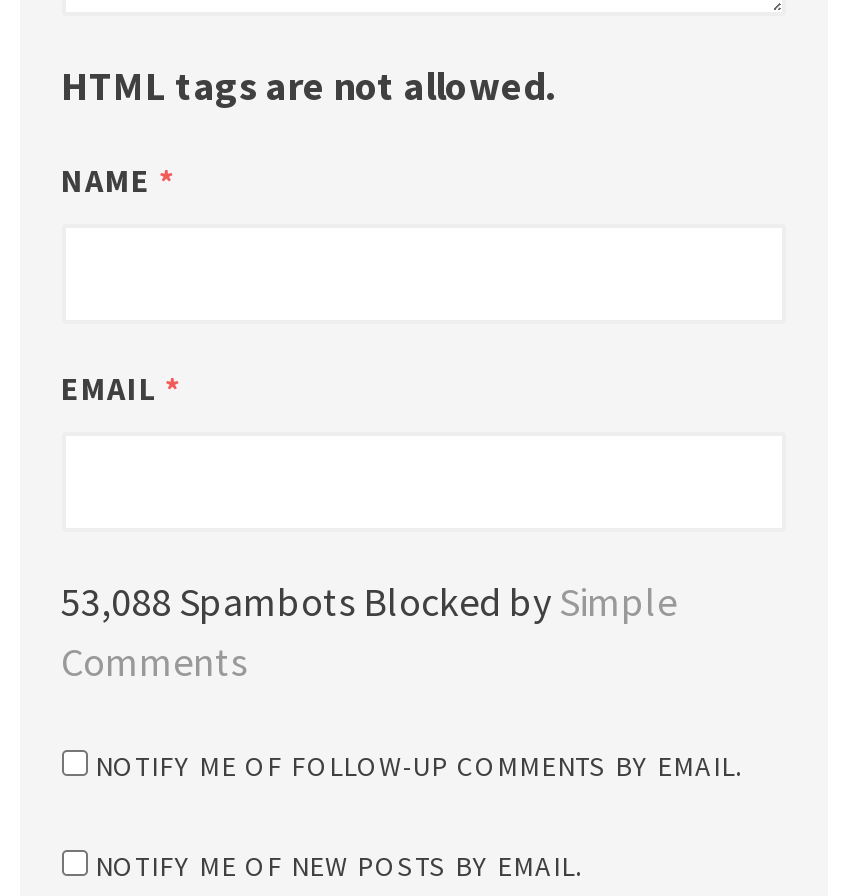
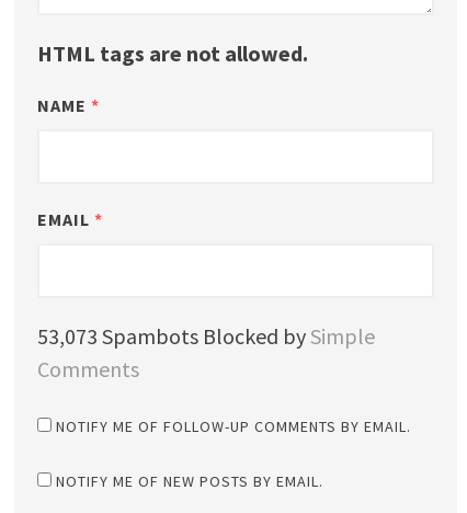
- 53,088 Spambots Blocked by Simple
+ 53,073 Spambots Blocked by Simple
